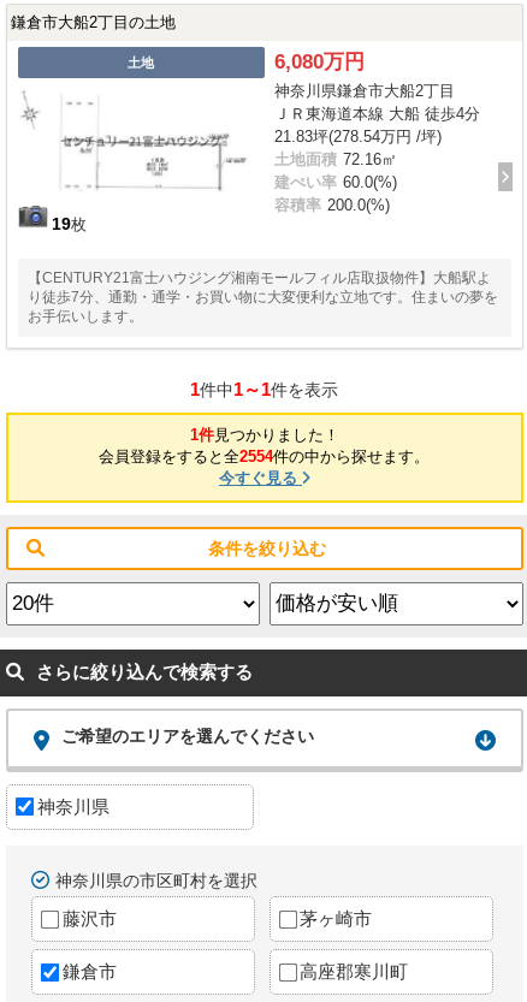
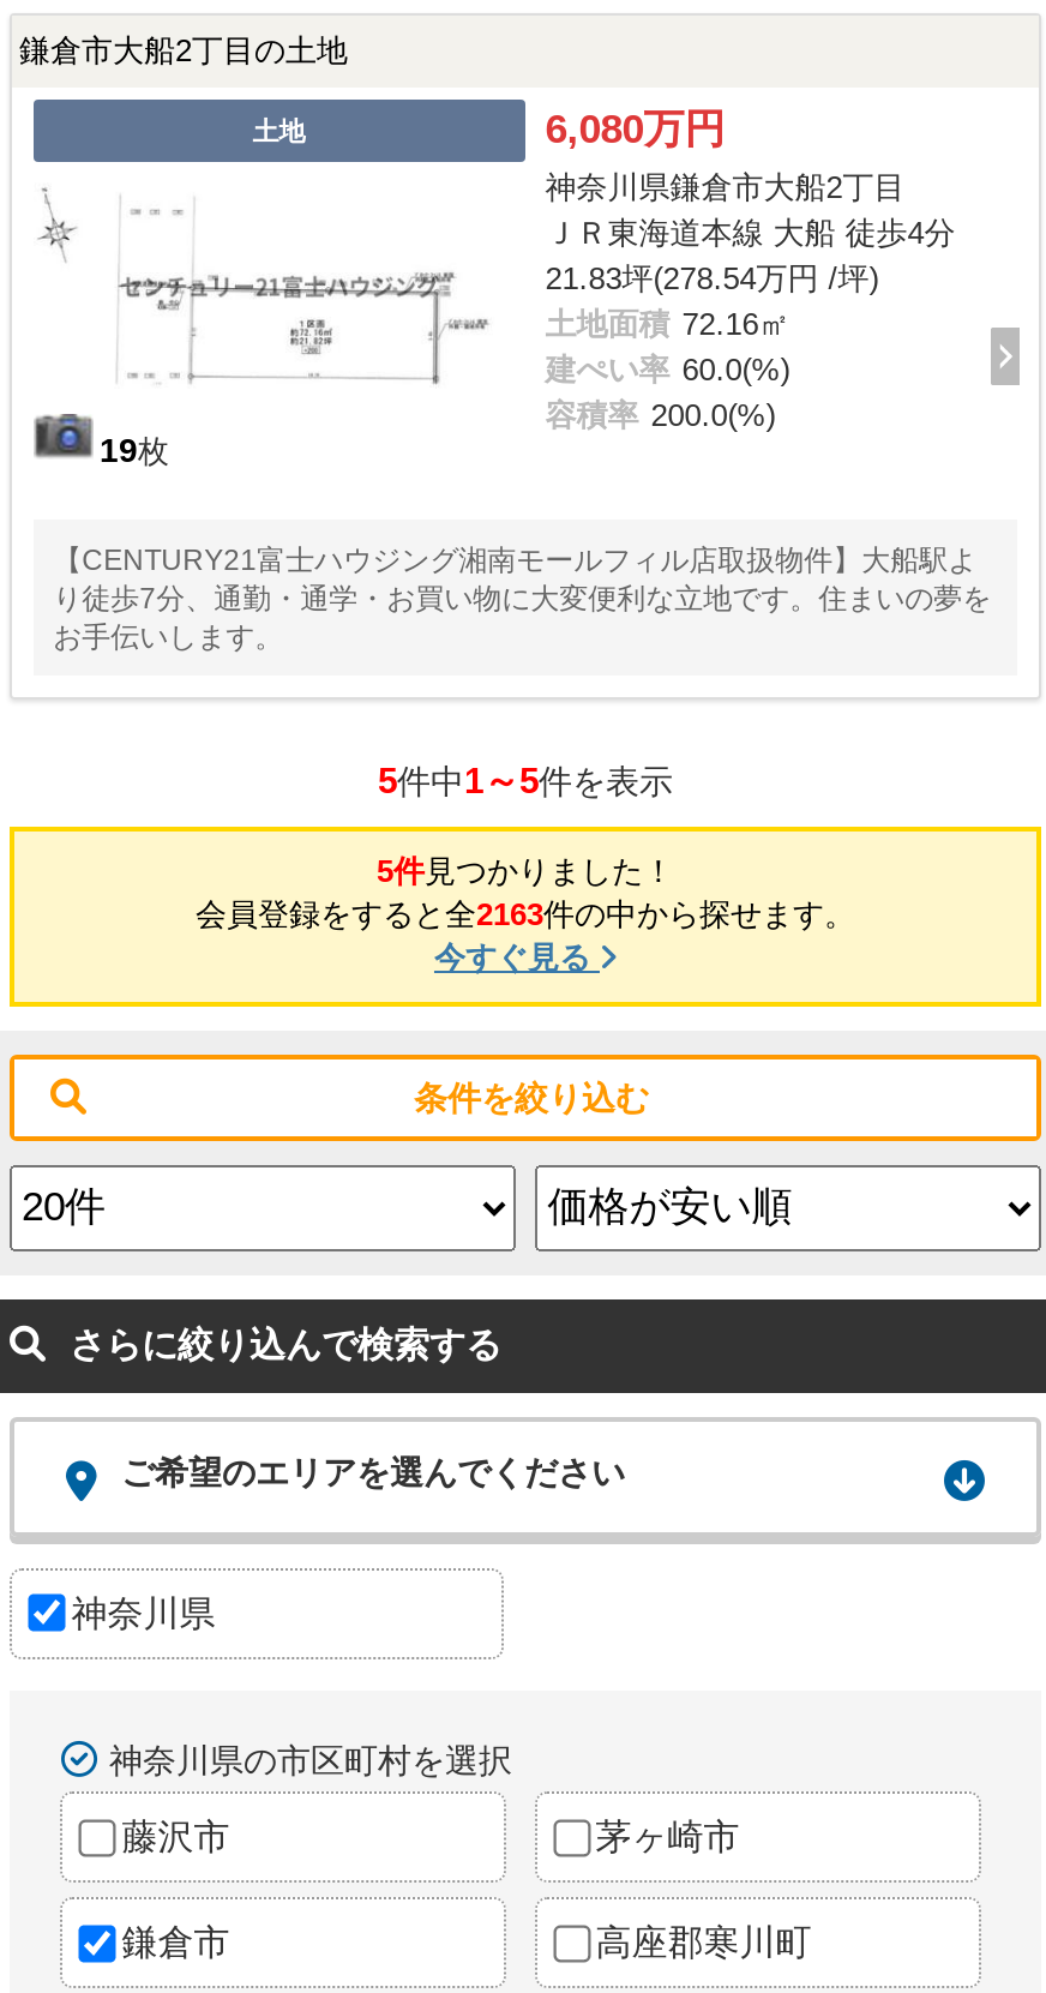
- 1件中1～1件を表示
+ 5件中1～5件を表示

- 1件見つかりました！
+ 5件見つかりました！

- 会員登録をすると全2554件の中から探せます。
+ 会員登録をすると全2163件の中から探せます。
